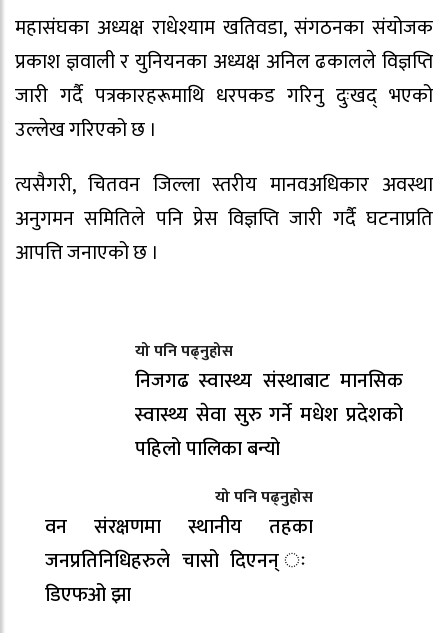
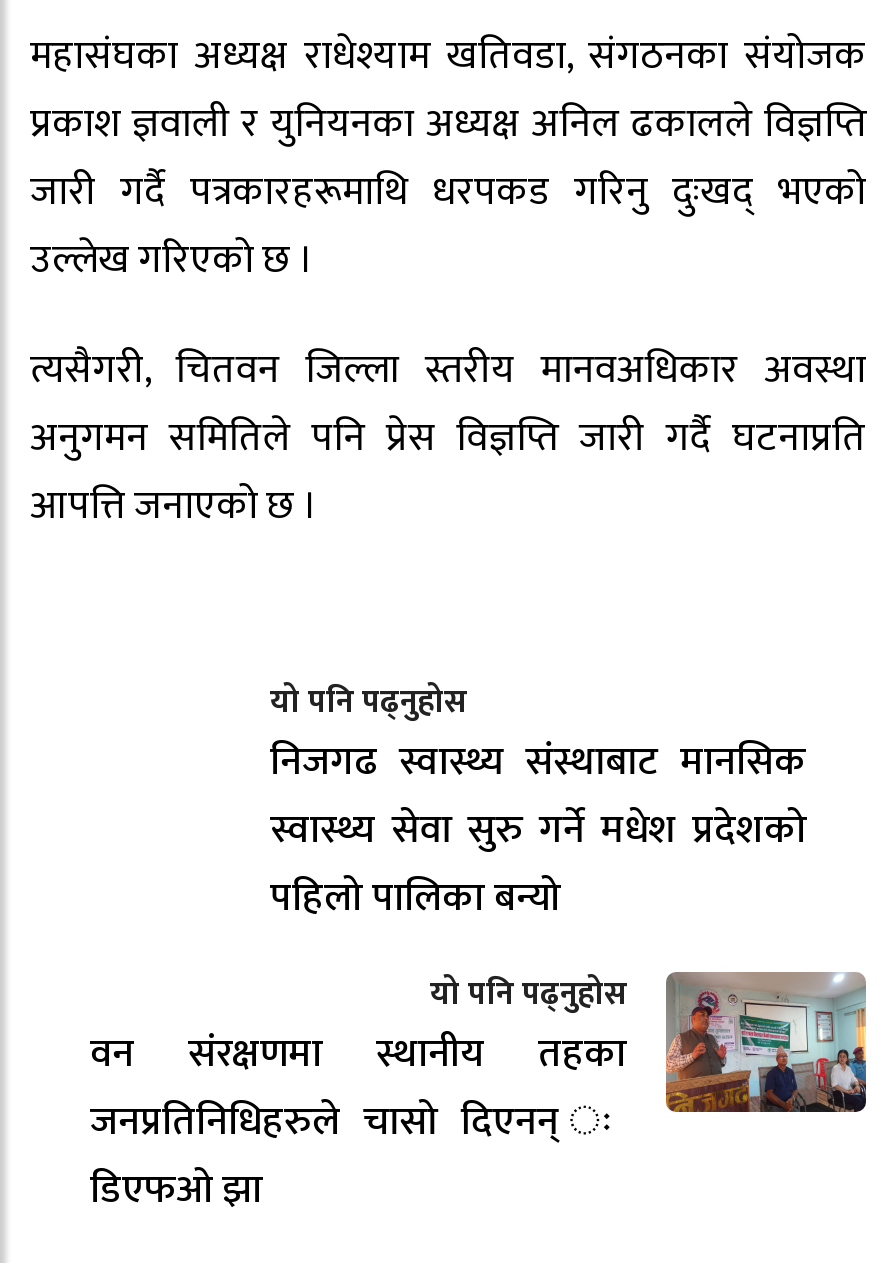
+ [image]
